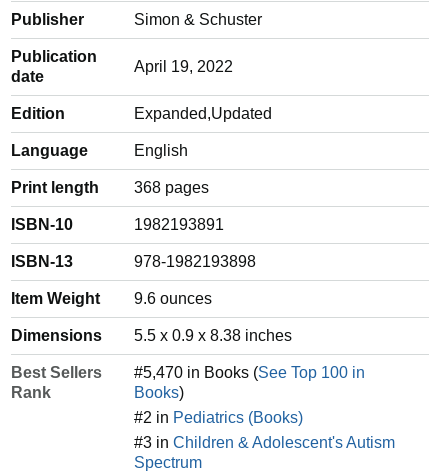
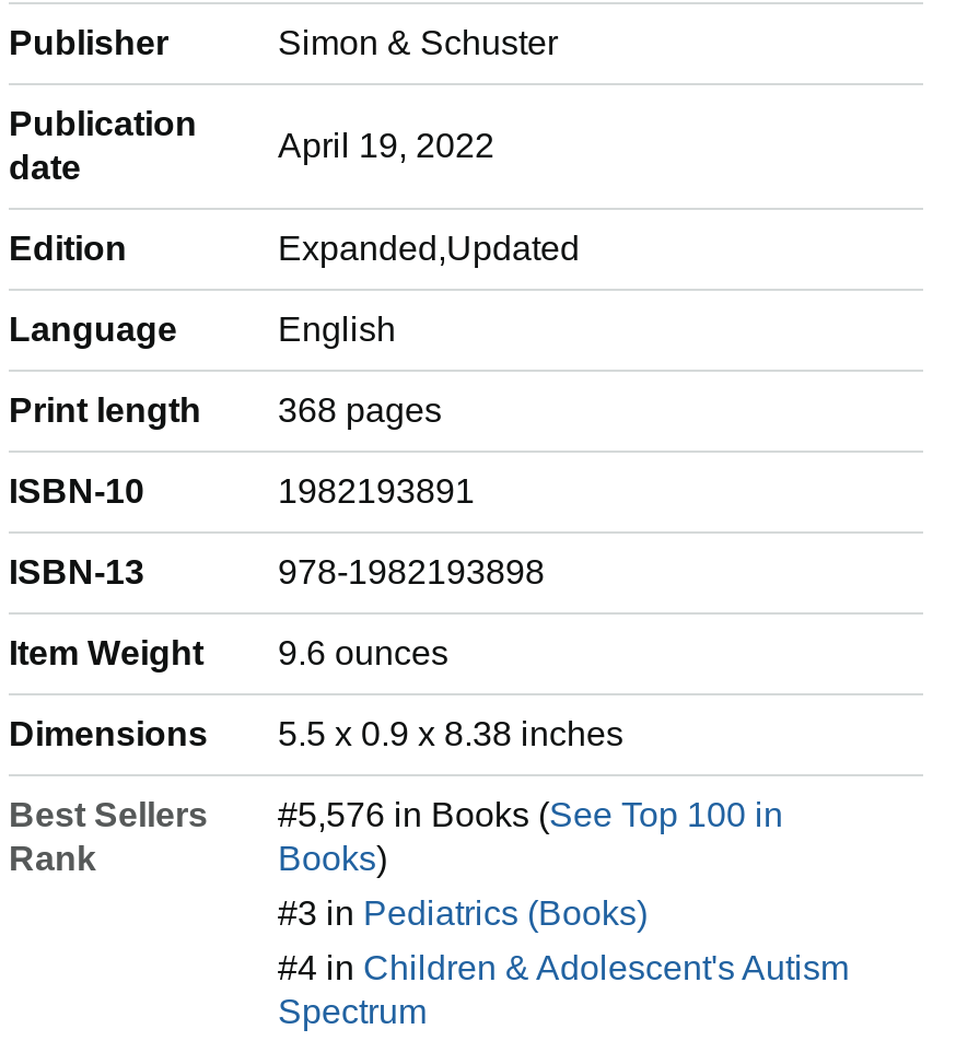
- #5,470 in Books (See Top 100 in
+ #5,576 in Books (See Top 100 in

- #2 in Pediatrics (Books)
+ #3 in Pediatrics (Books)

- #3 in Children & Adolescent's Autism
+ #4 in Children & Adolescent's Autism
